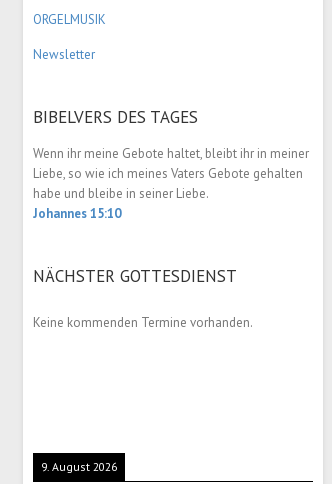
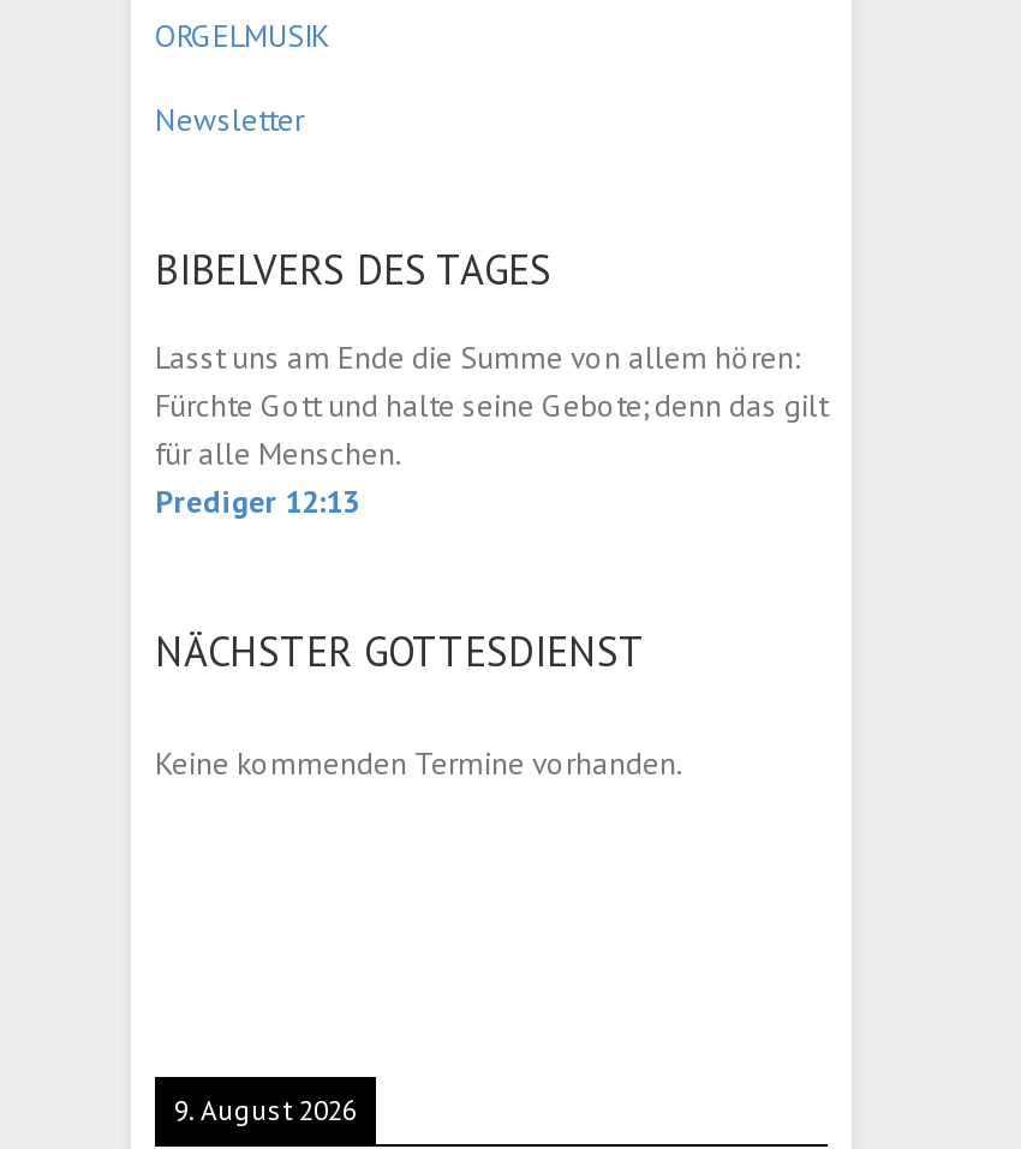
- Wenn ihr meine Gebote haltet, bleibt ihr in meiner
- Liebe, so wie ich meines Vaters Gebote gehalten
- habe und bleibe in seiner Liebe.
- Johannes 15:10
+ Lasst uns am Ende die Summe von allem hören:
+ Fürchte Gott und halte seine Gebote; denn das gilt
+ für alle Menschen.
+ Prediger 12:13
